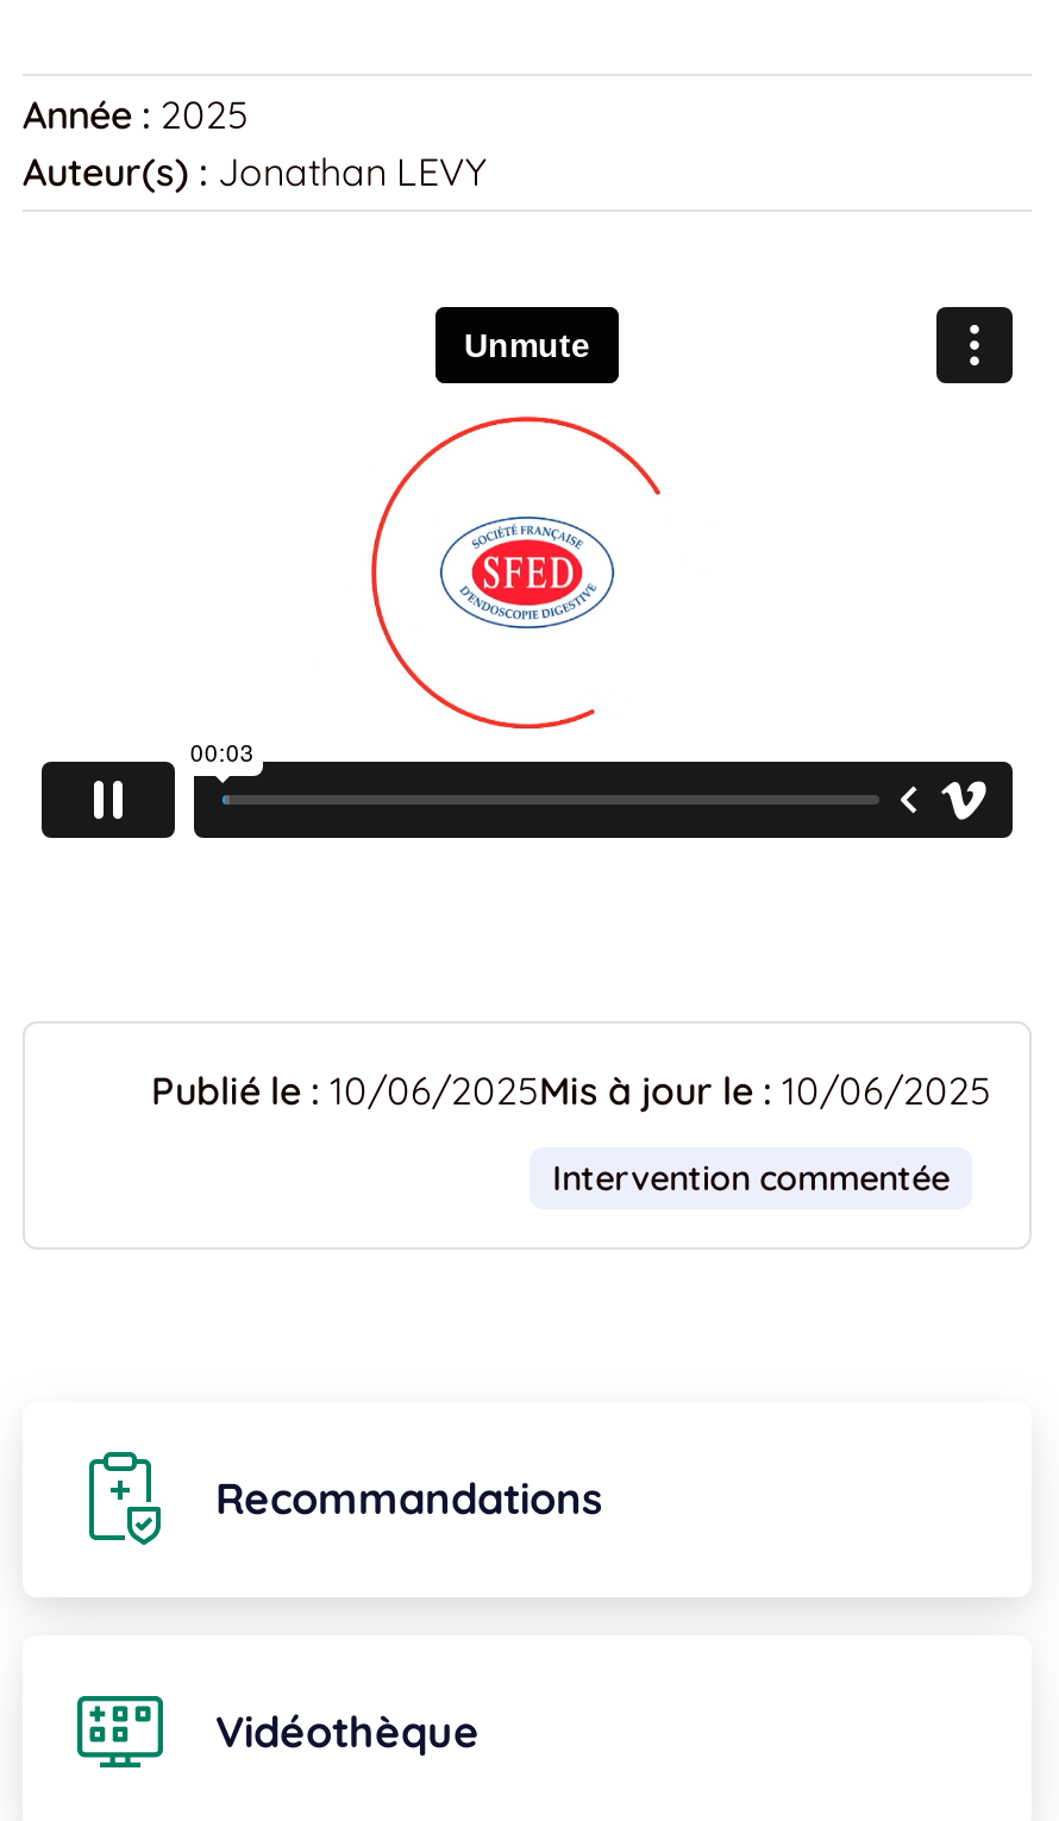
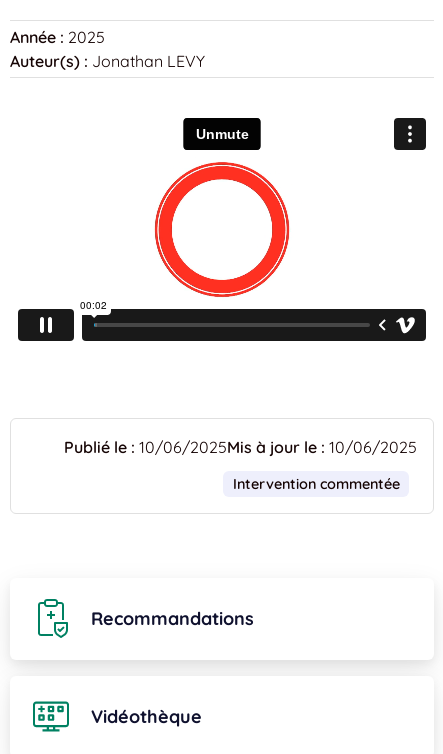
- [image]
+ [image]
